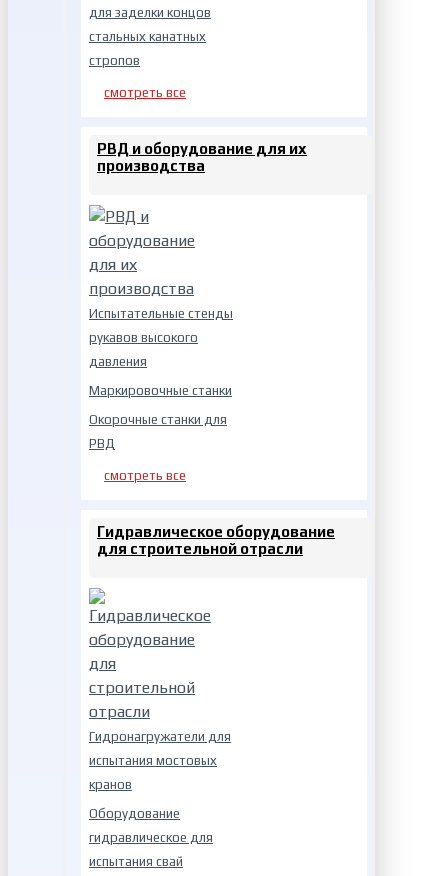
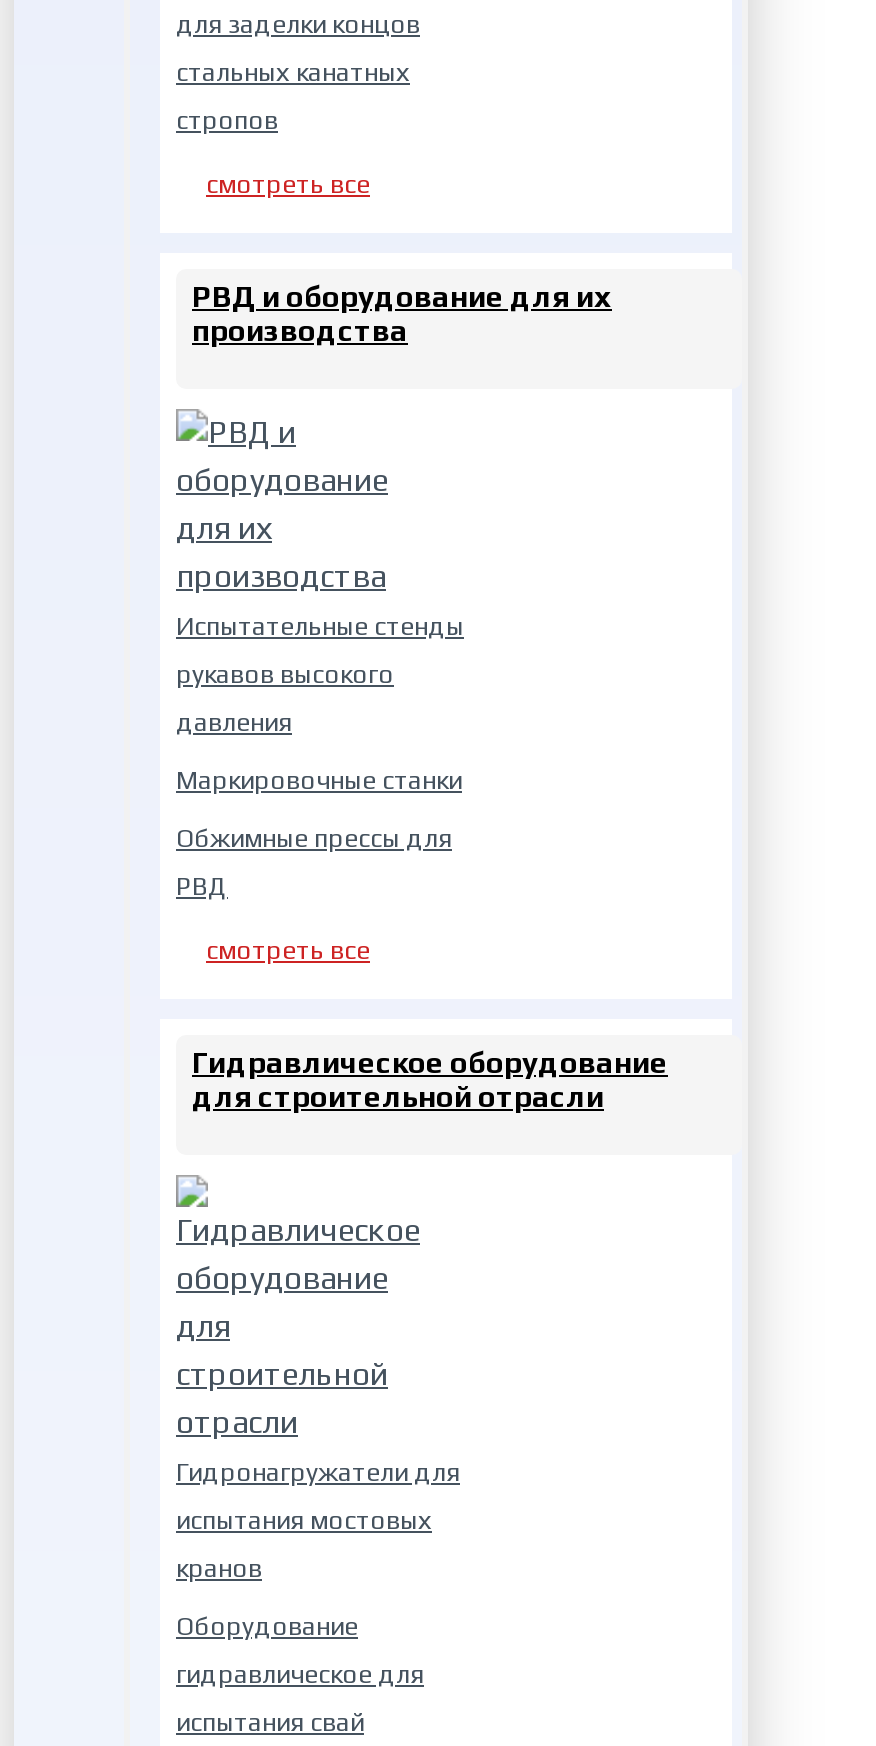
- Окорочные станки для
+ Обжимные прессы для
